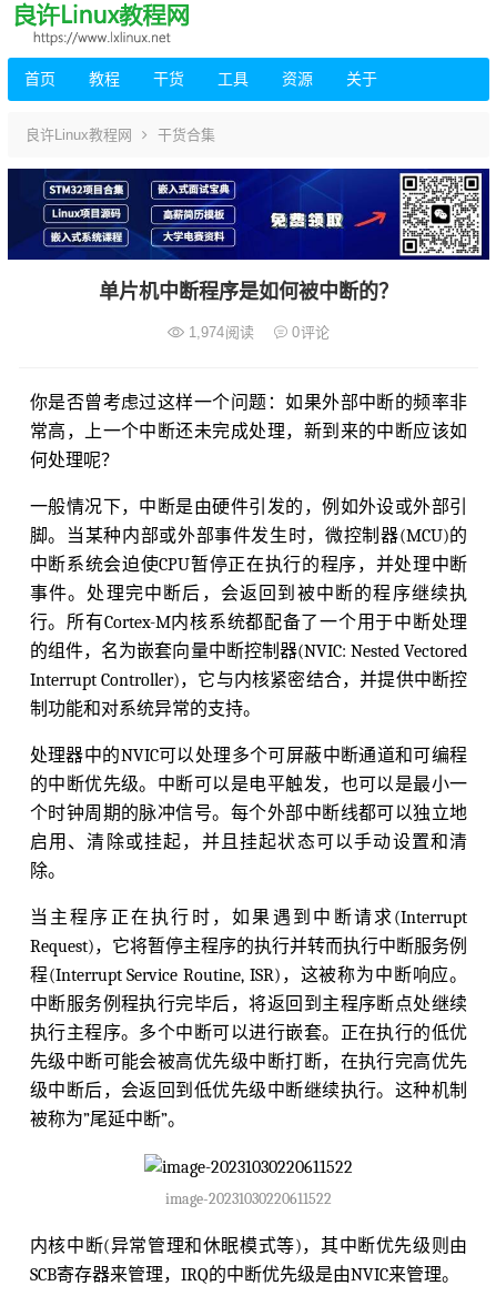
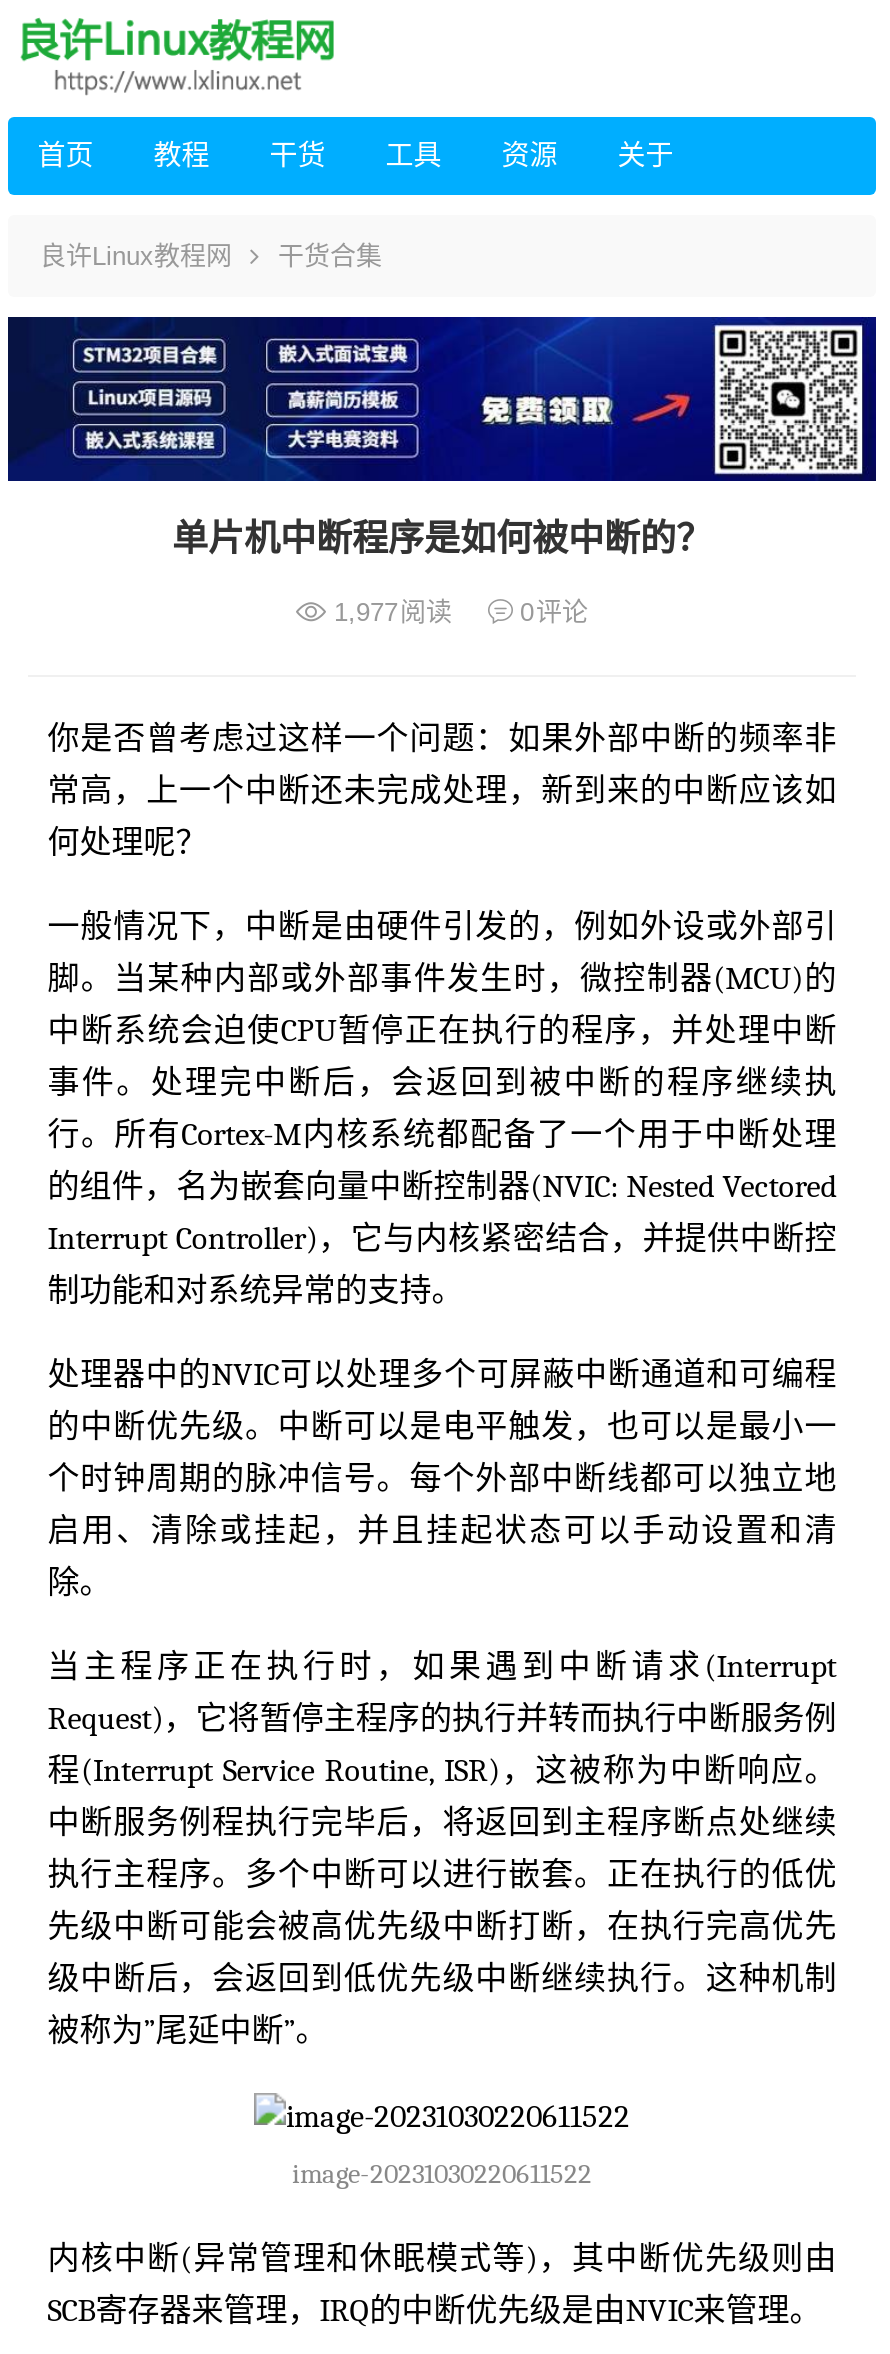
- 1,974阅读 0评论
+ 1,977阅读 0评论
